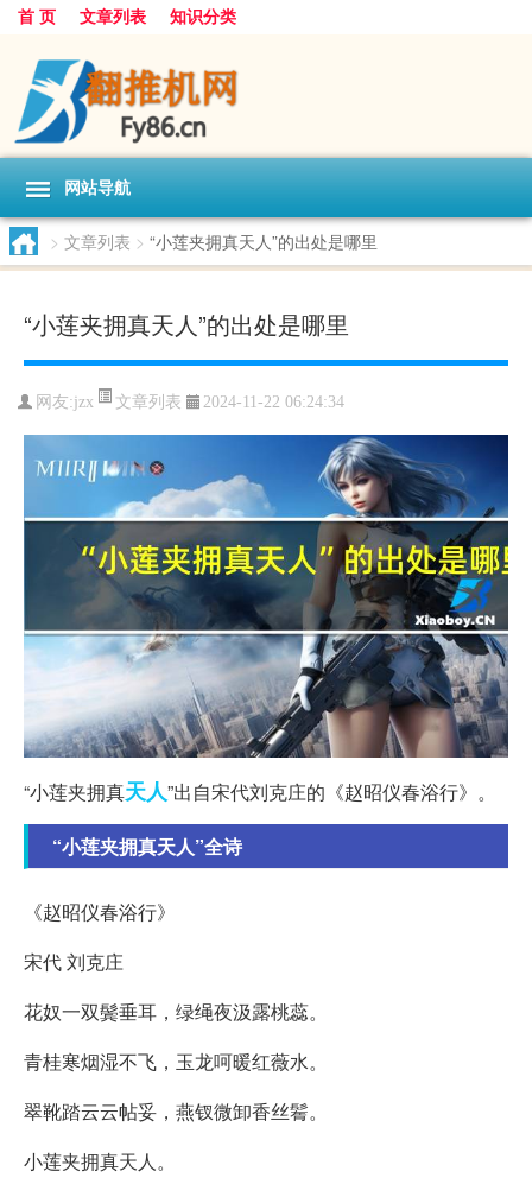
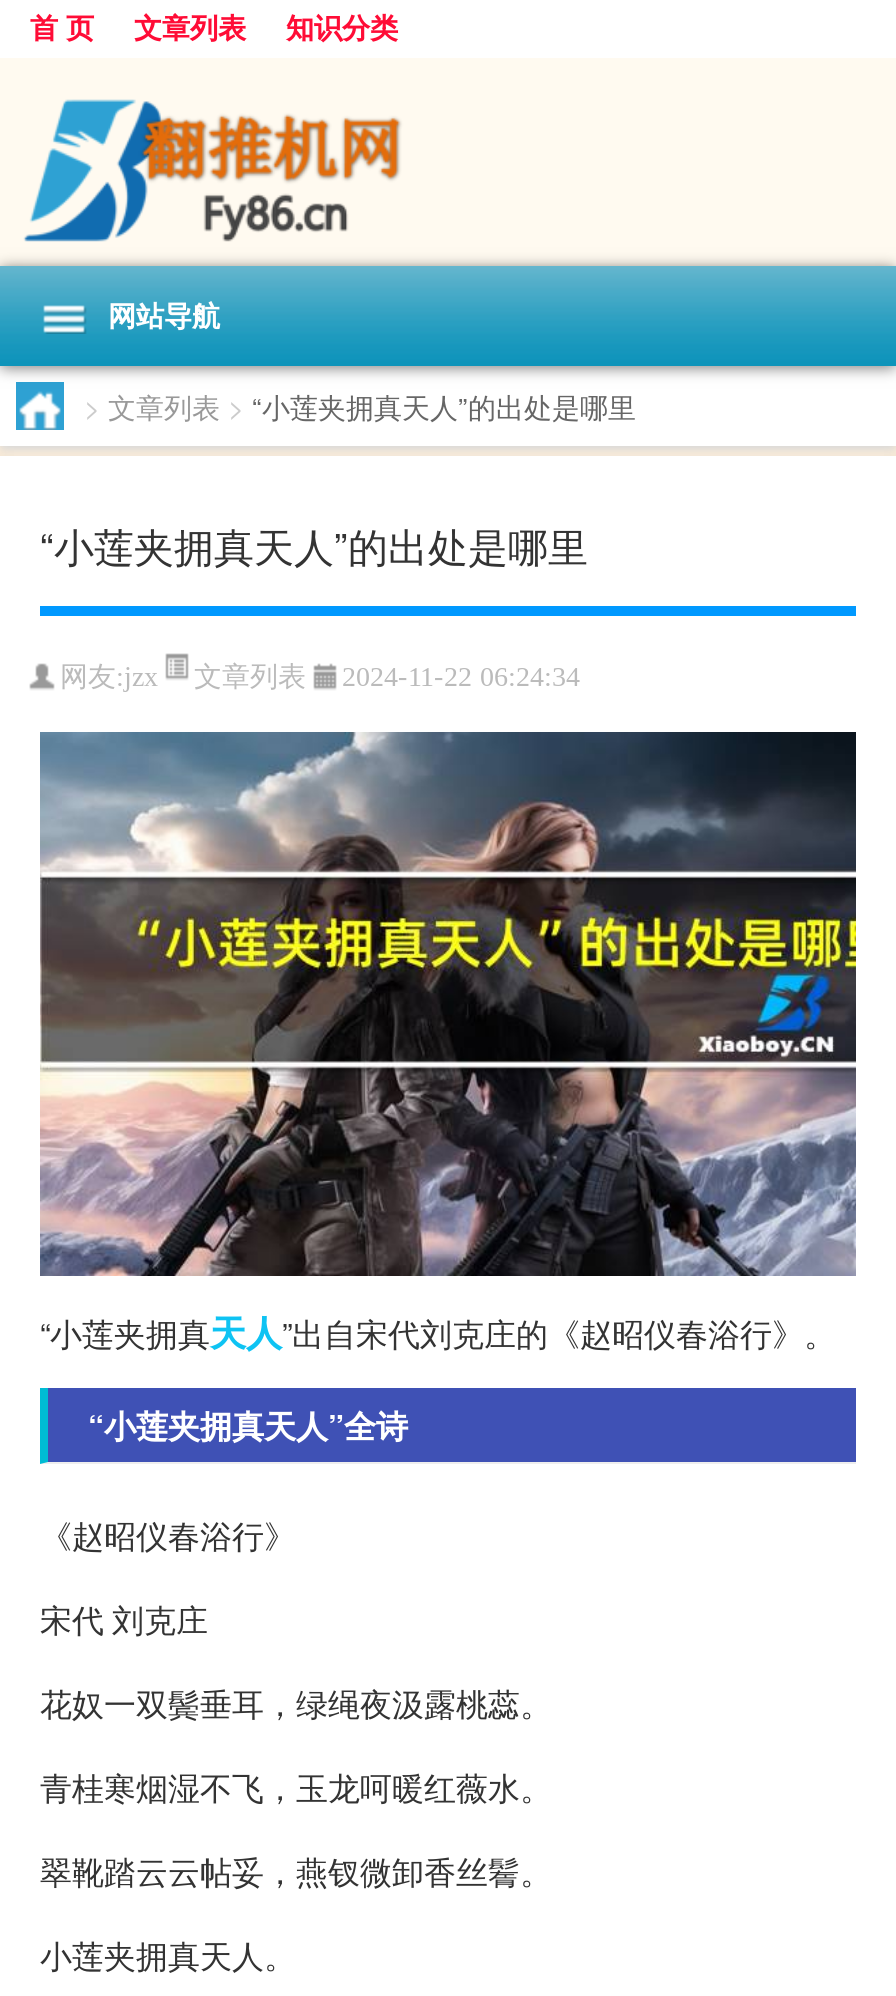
- [image]
+ [image]
